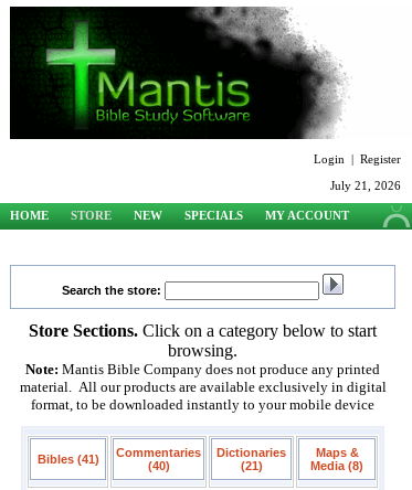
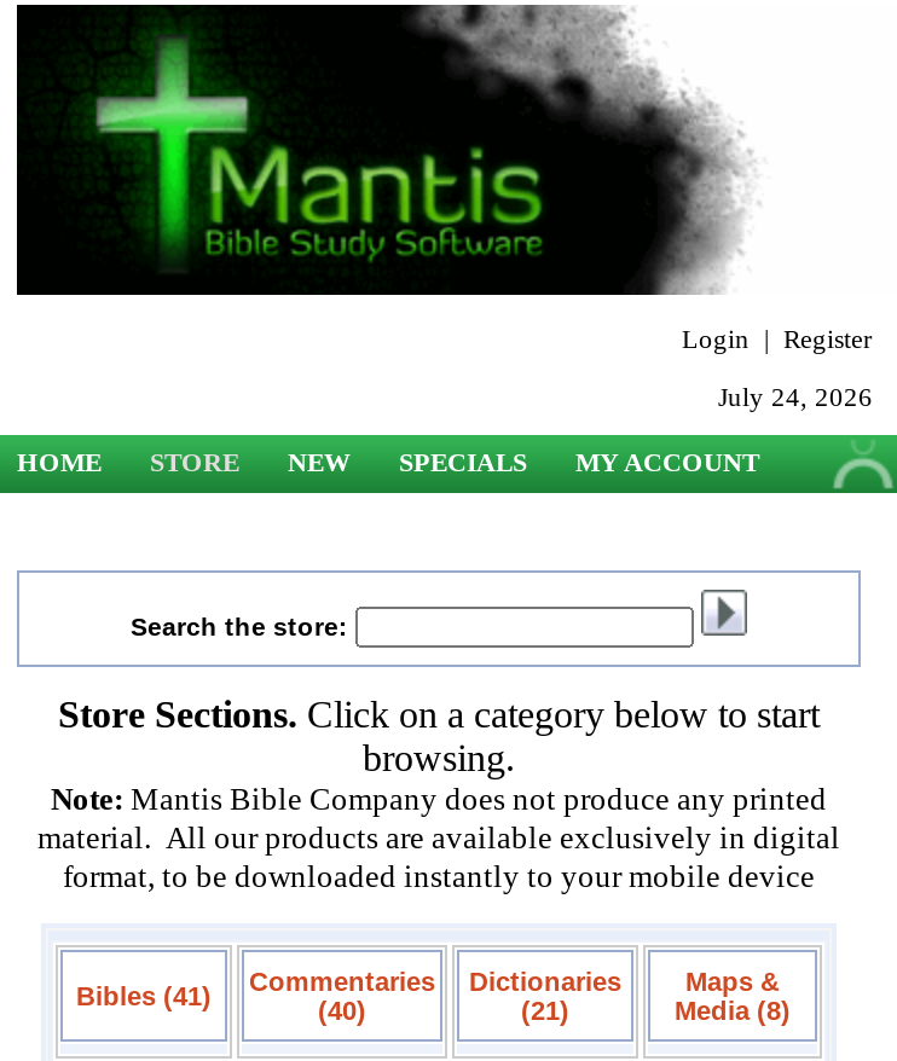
- July 21, 2026
+ July 24, 2026
